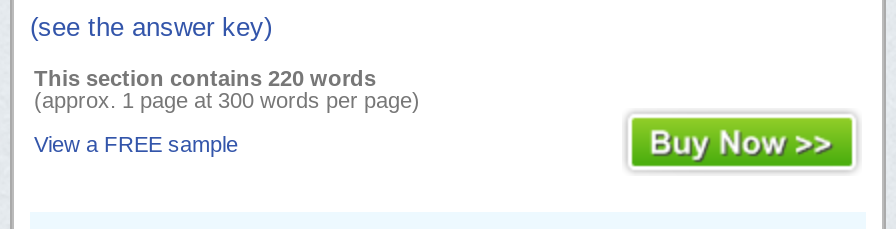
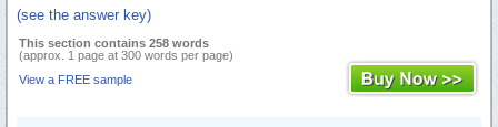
- This section contains 220 words
+ This section contains 258 words
